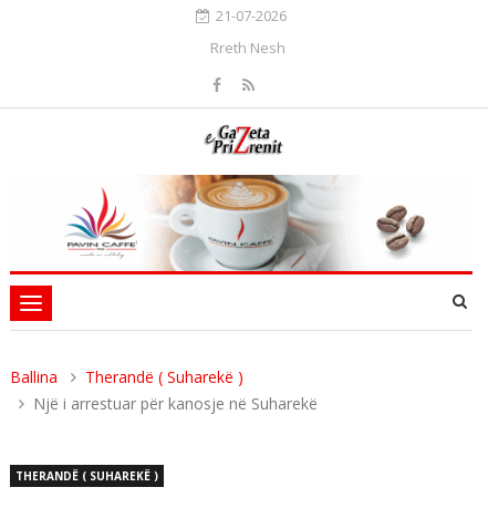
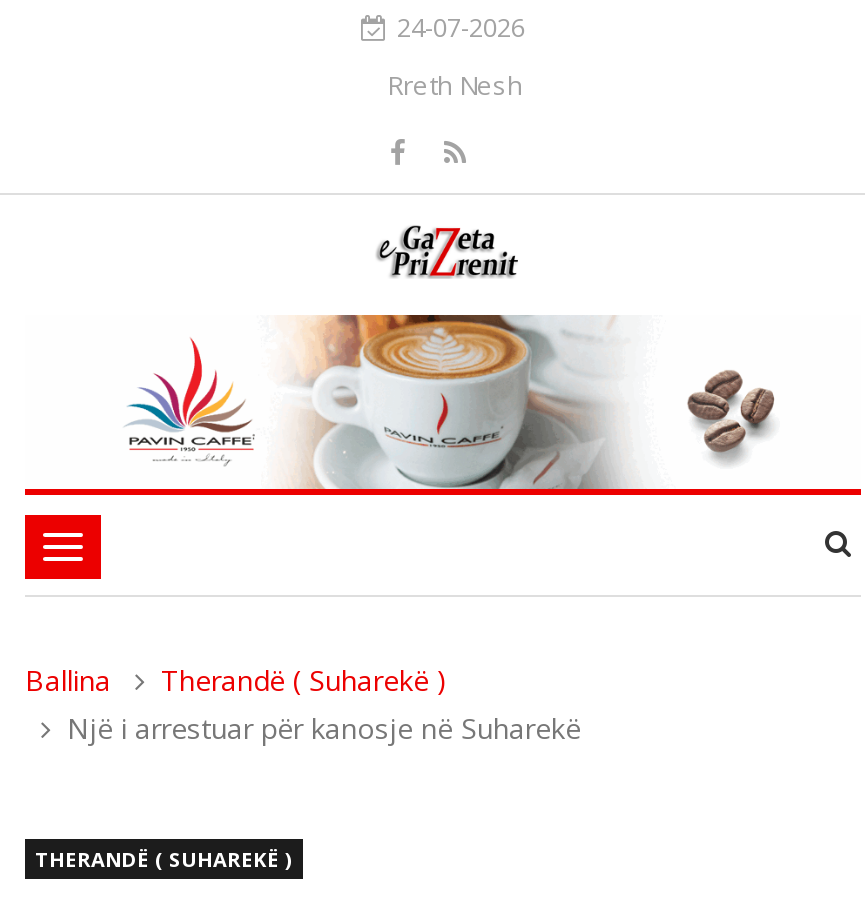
- 21-07-2026
+ 24-07-2026
